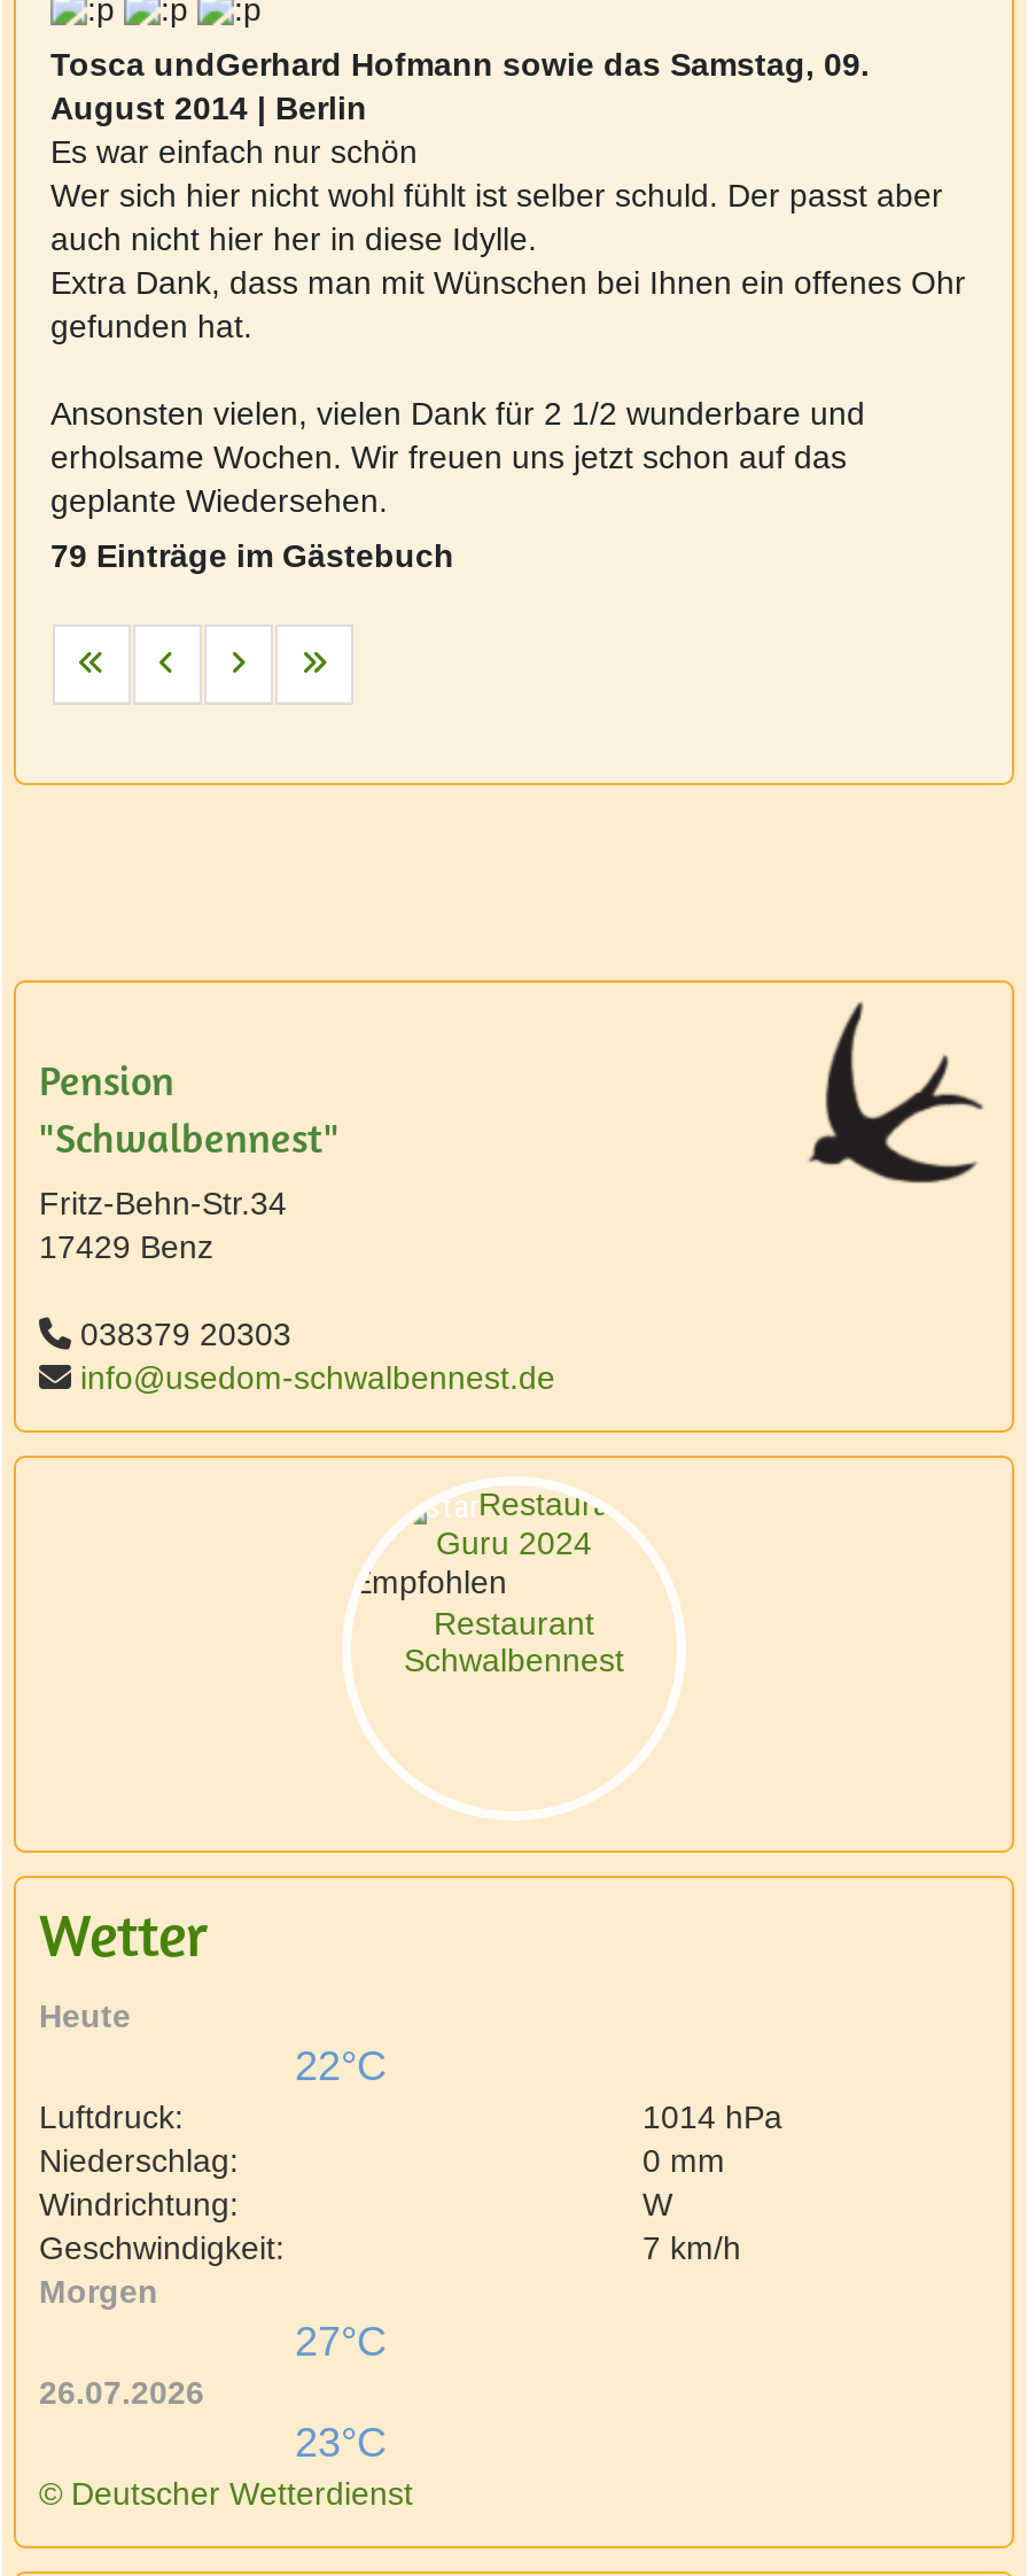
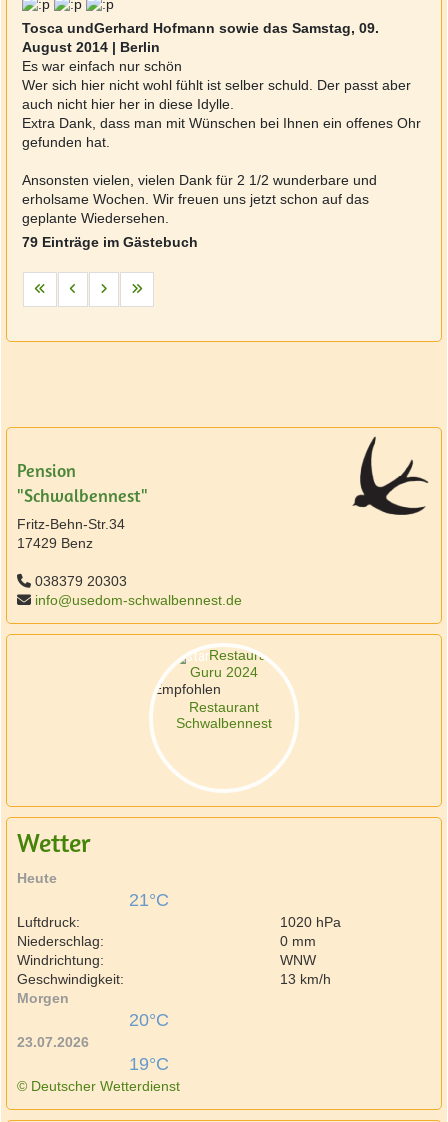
- 22°C
+ 21°C

- 1014 hPa
+ 1020 hPa

- W
+ WNW

- 7 km/h
+ 13 km/h

- 27°C
- 26.07.2026
- 23°C
+ 20°C
+ 23.07.2026
+ 19°C
